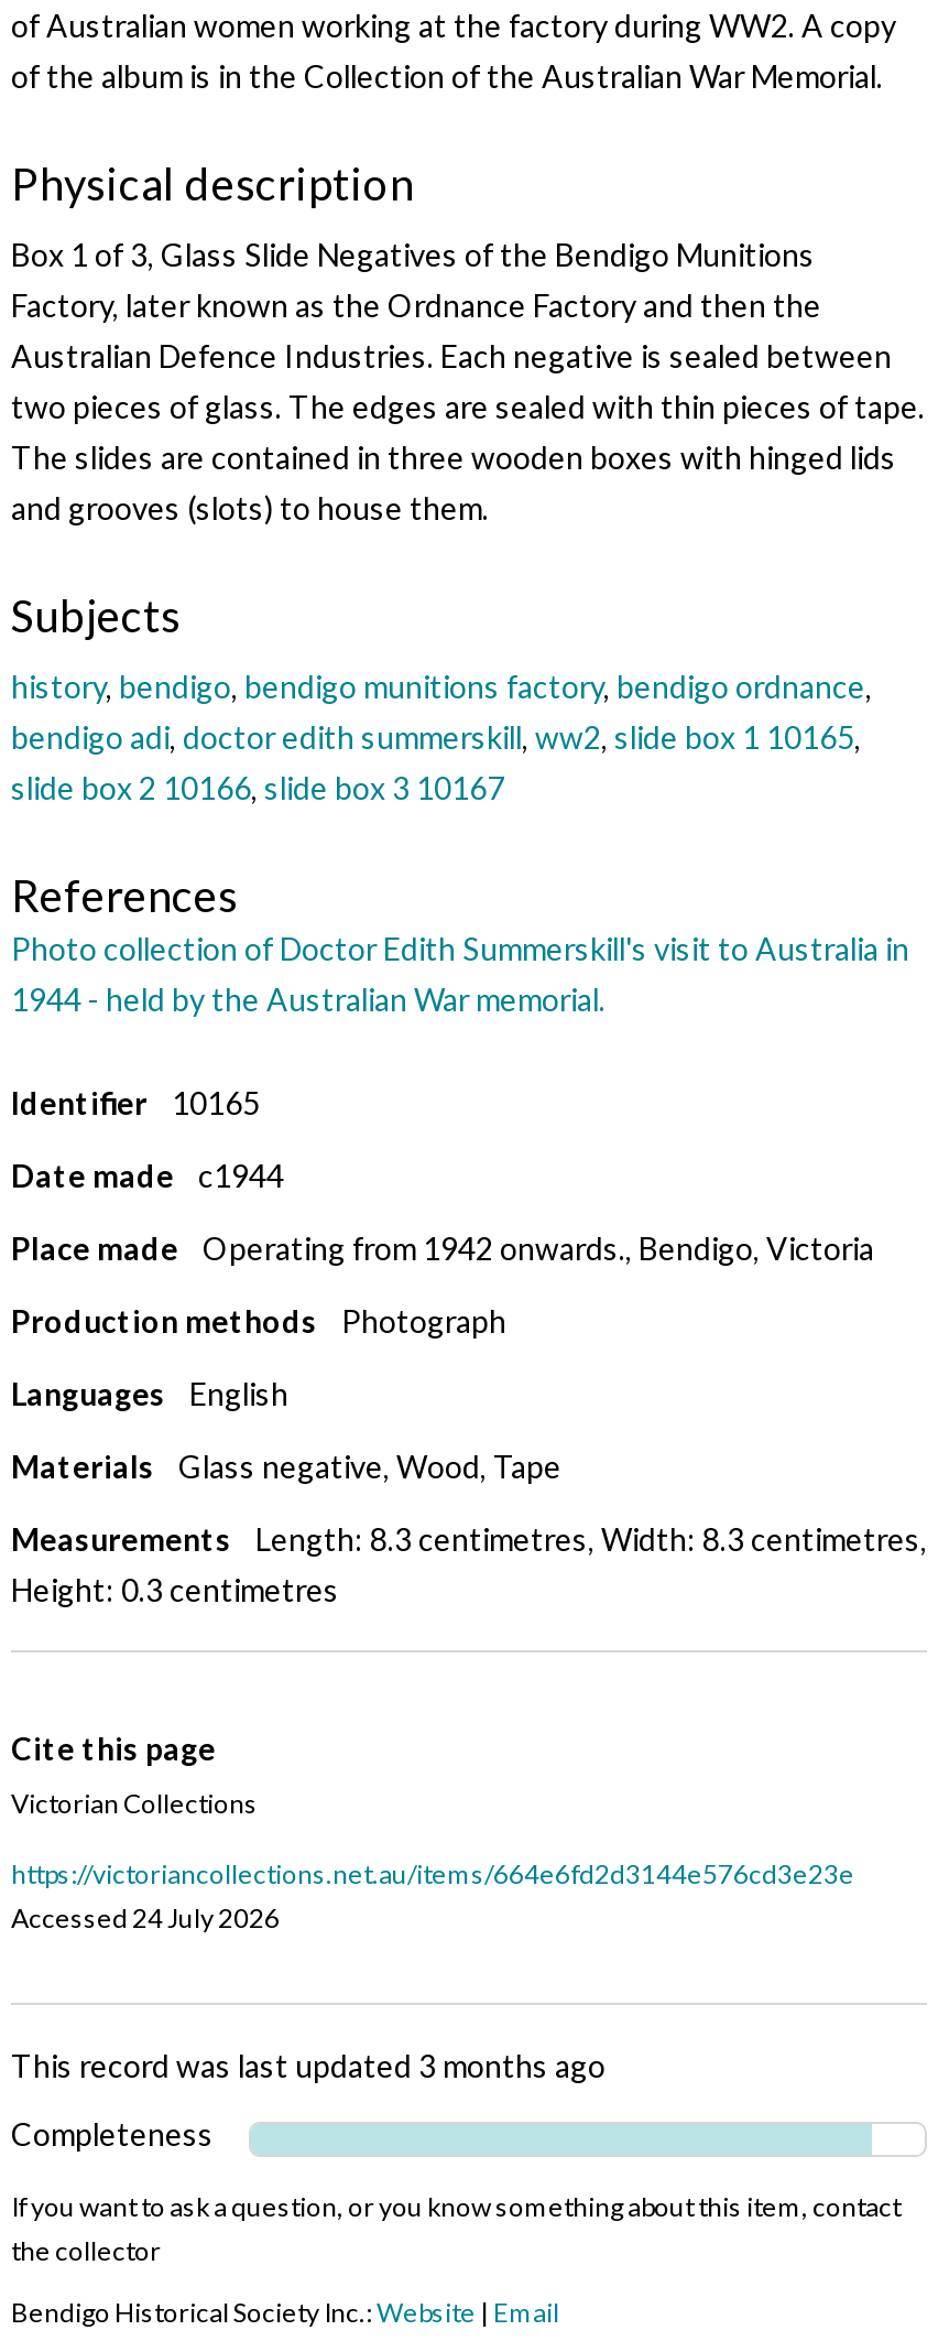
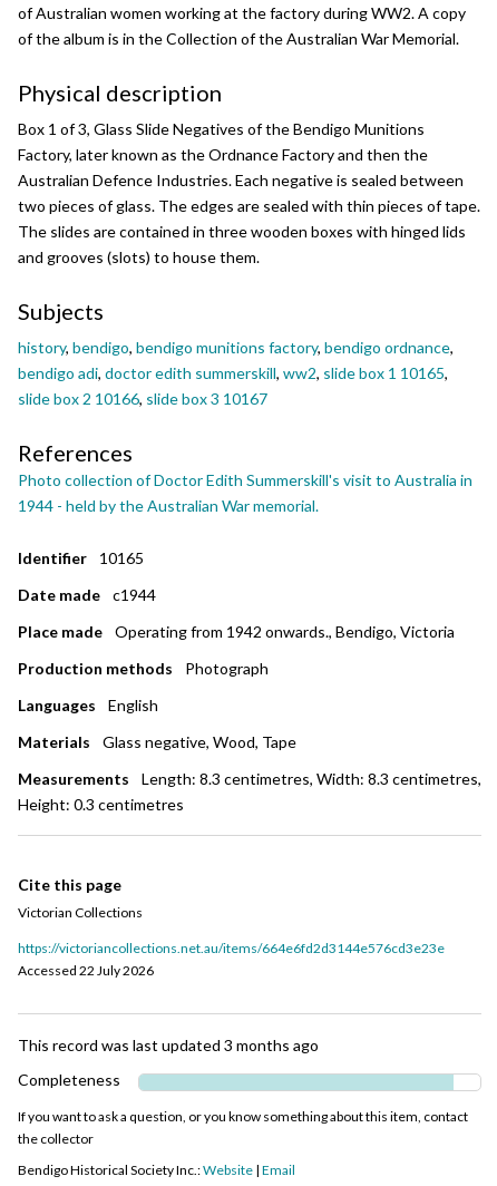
- Accessed 24 July 2026
+ Accessed 22 July 2026
